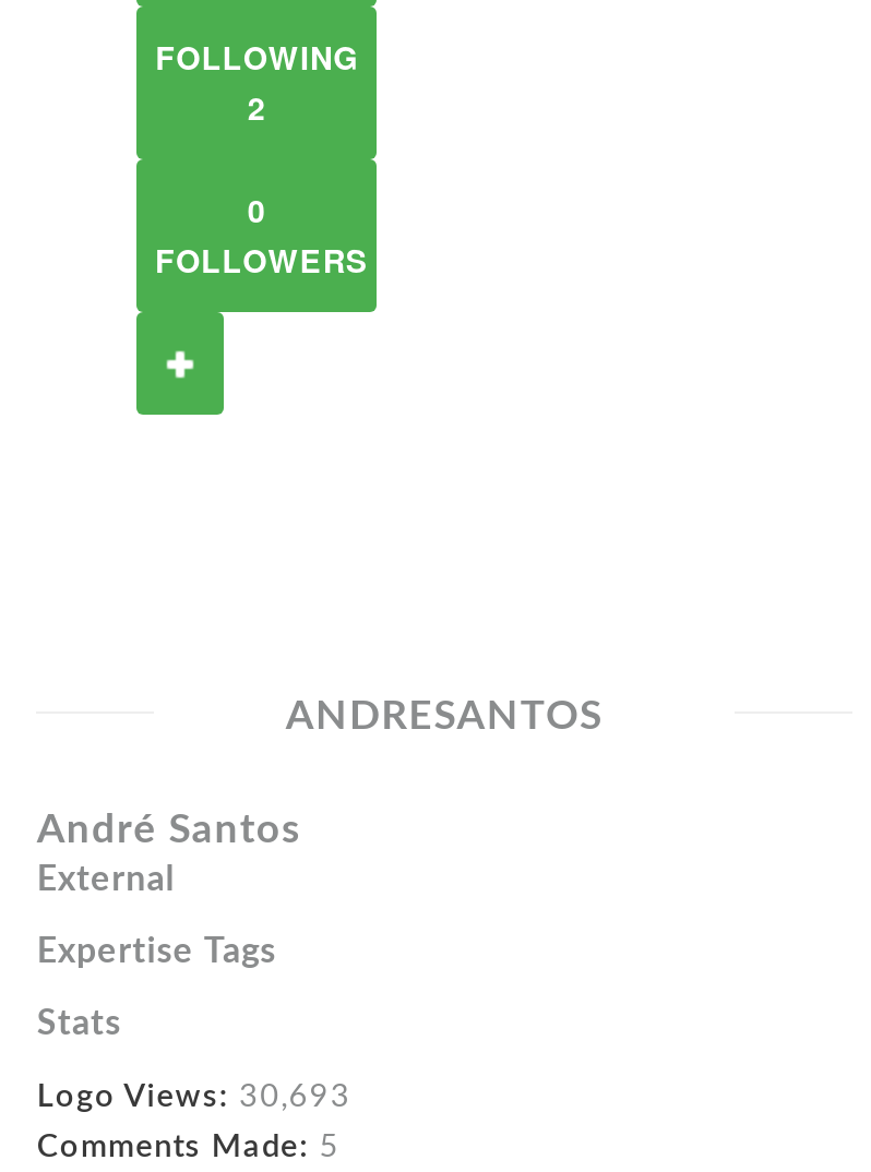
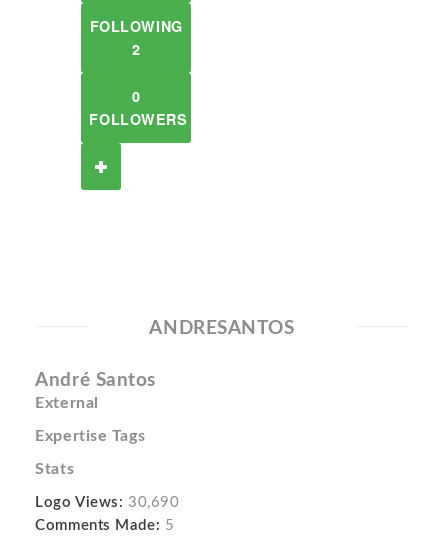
- Logo Views: 30,693
+ Logo Views: 30,690
